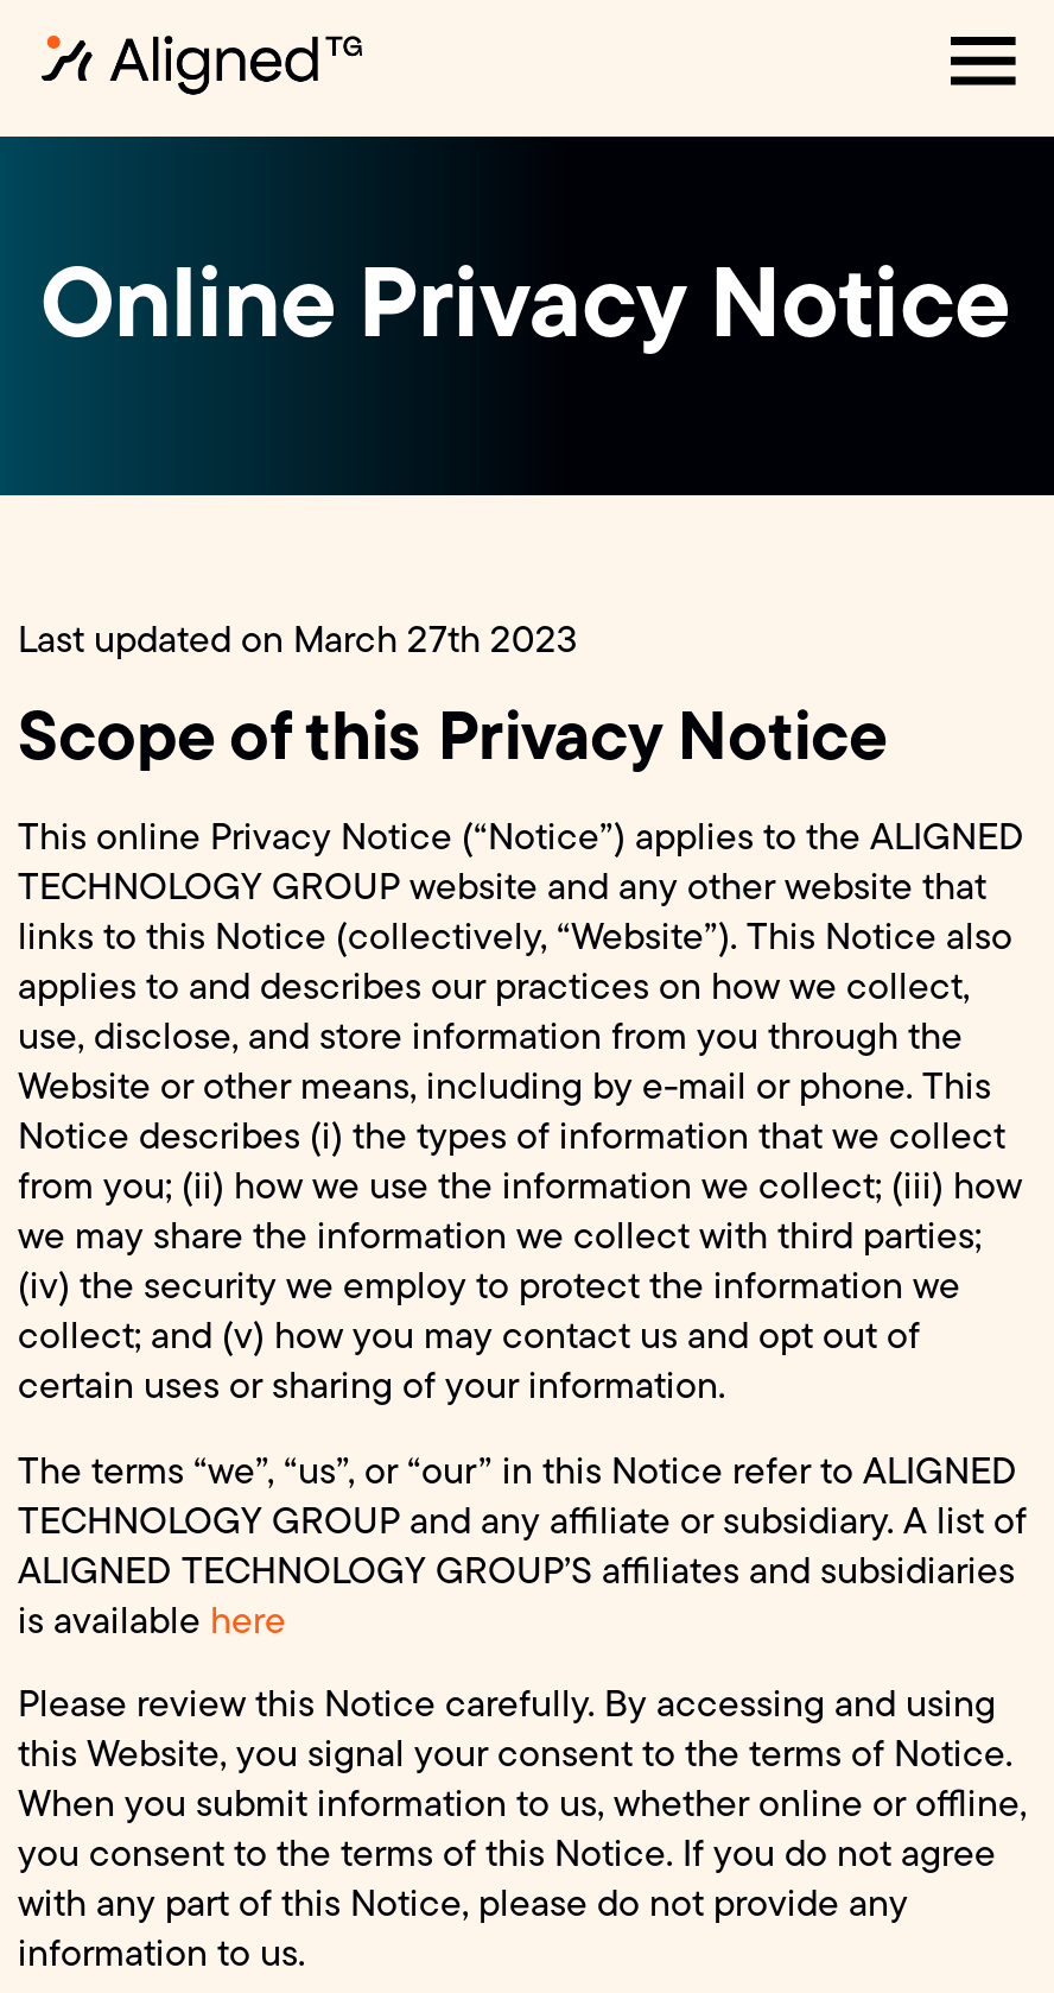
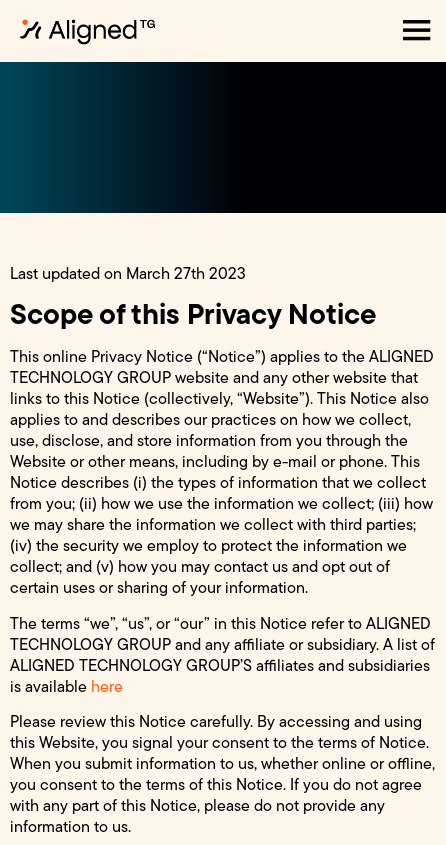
- Online Privacy Notice
